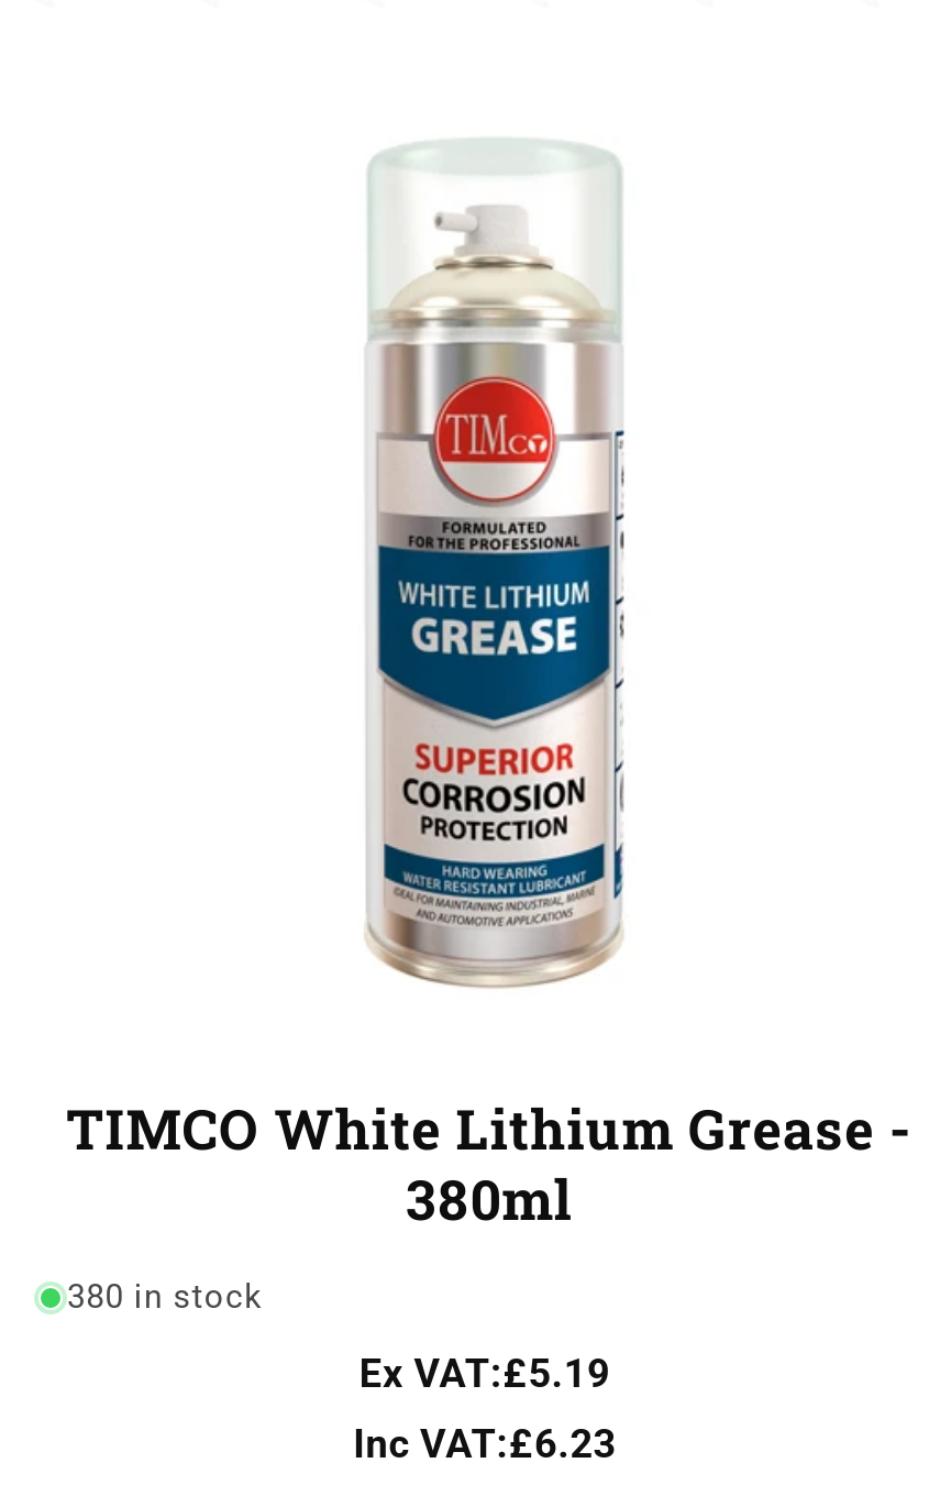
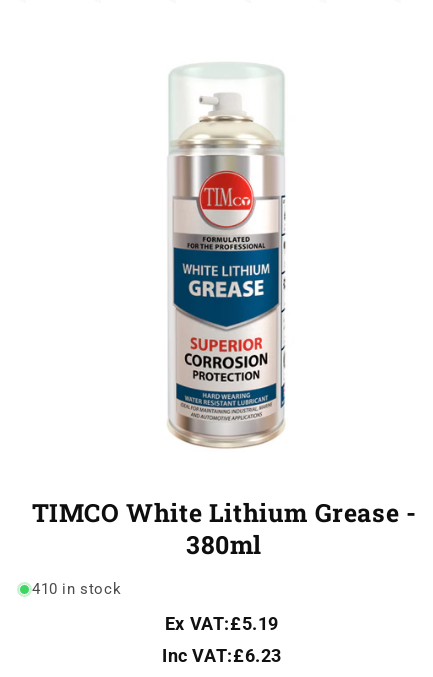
- 380 in stock
+ 410 in stock
